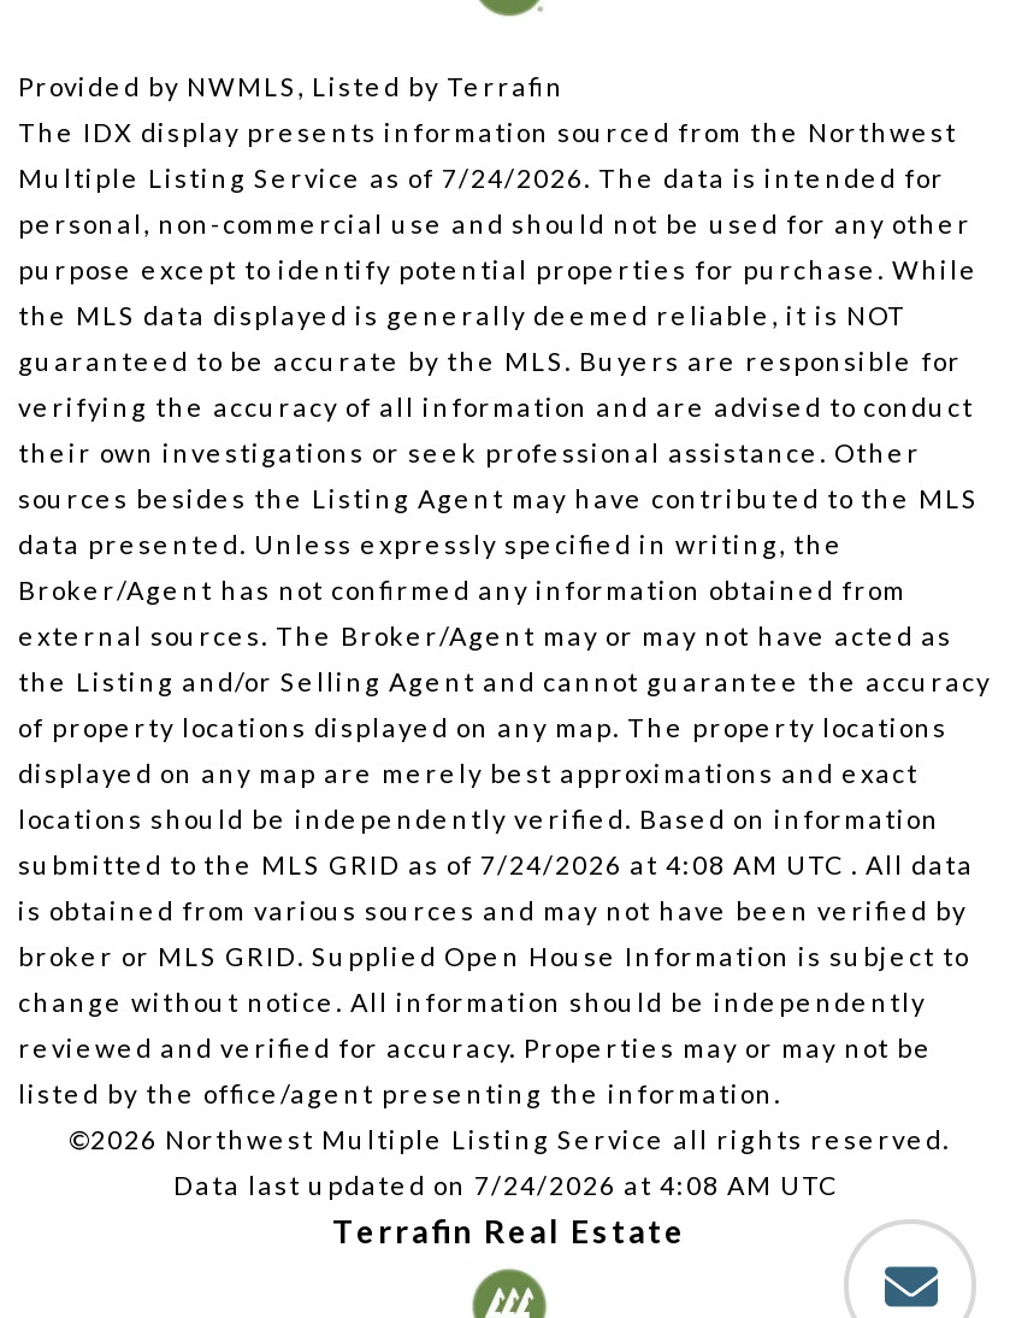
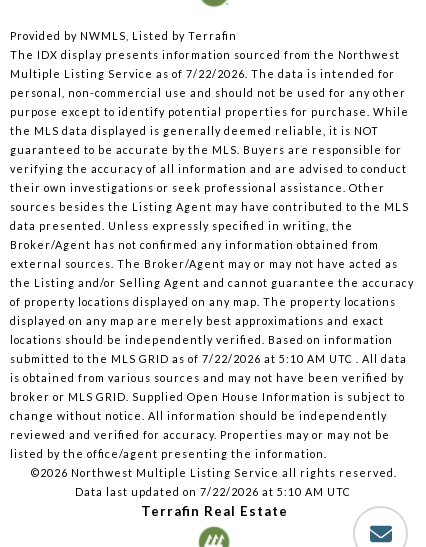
- Multiple Listing Service as of 7/24/2026. The data is intended for
+ Multiple Listing Service as of 7/22/2026. The data is intended for

- submitted to the MLS GRID as of 7/24/2026 at 4:08 AM UTC. All data
+ submitted to the MLS GRID as of 7/22/2026 at 5:10 AM UTC. All data

- Data last updated on 7/24/2026 at 4:08 AM UTC
+ Data last updated on 7/22/2026 at 5:10 AM UTC
